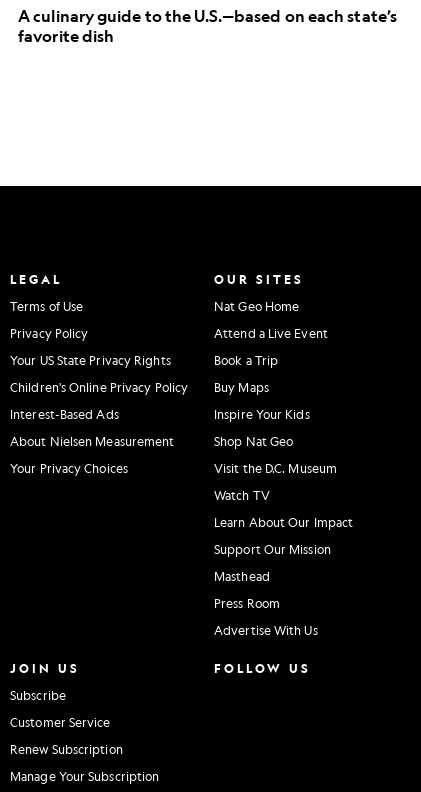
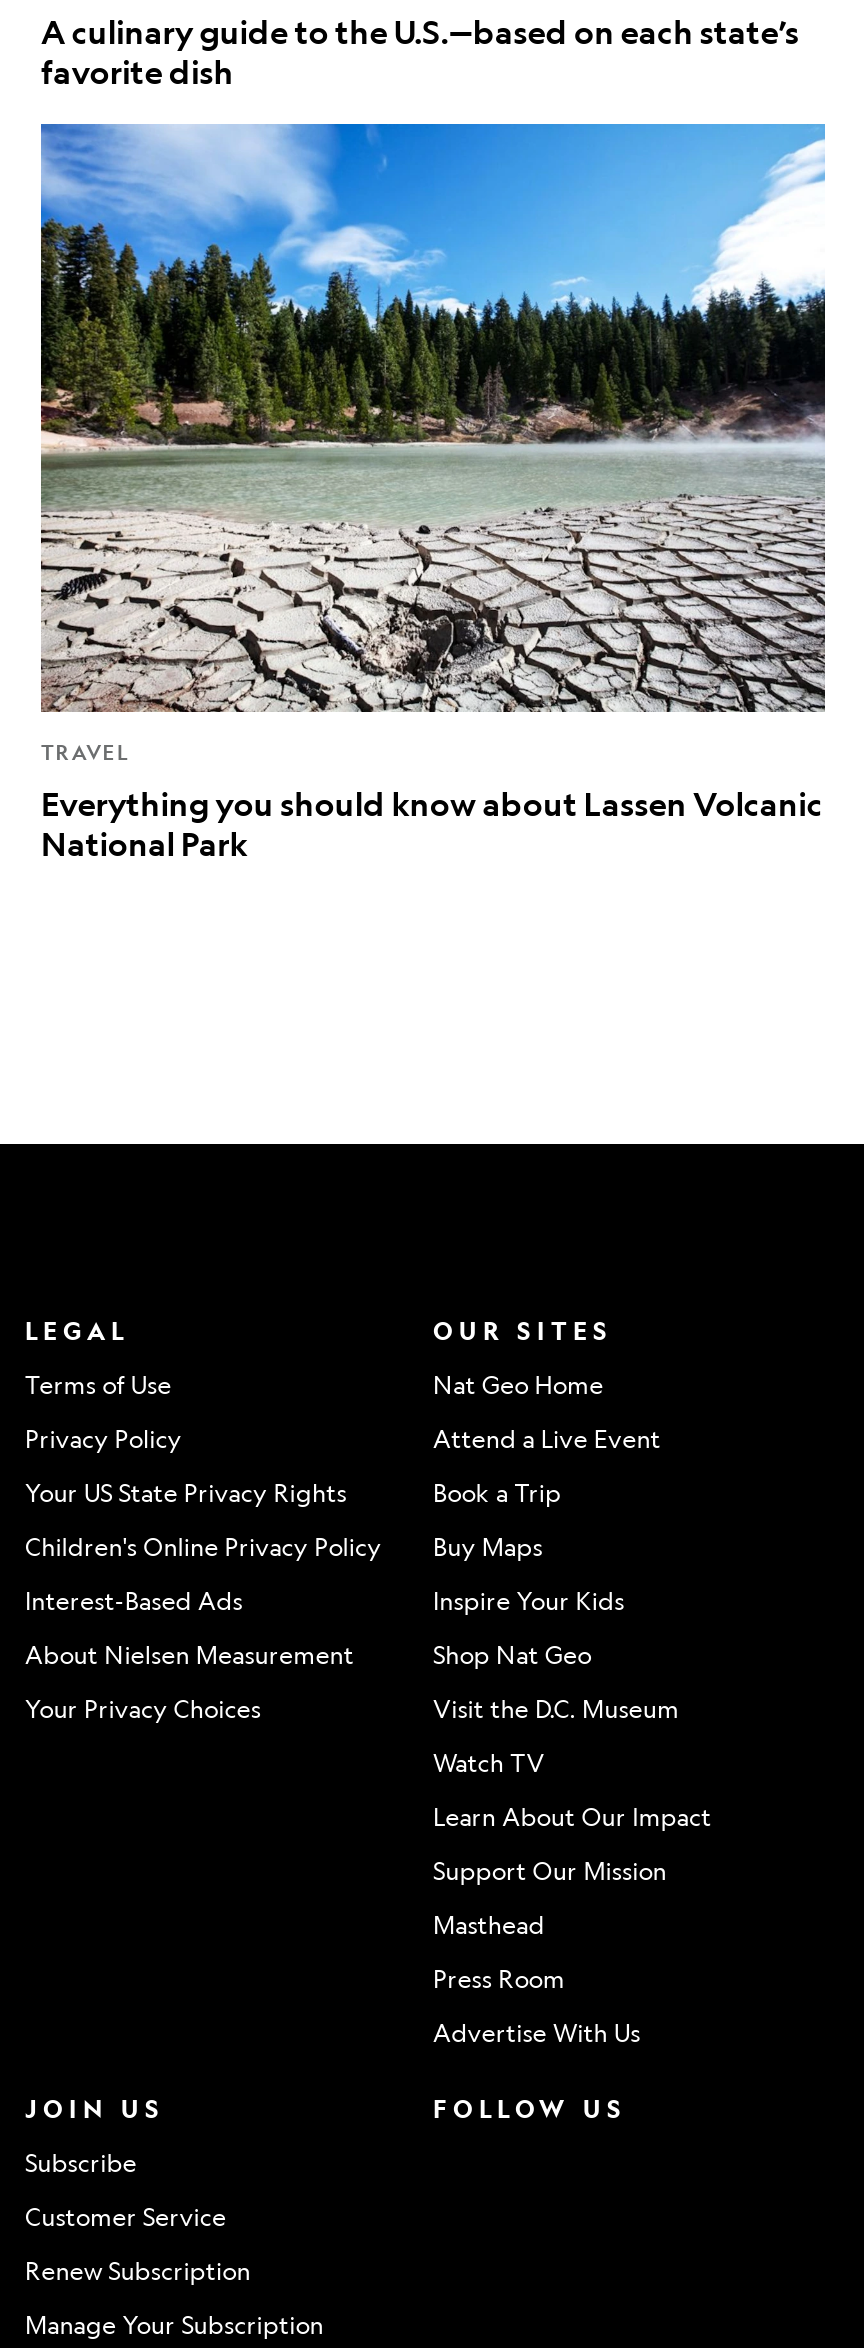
+ [image]
+ TRAVEL
+ Everything you should know about Lassen Volcanic
+ National Park
